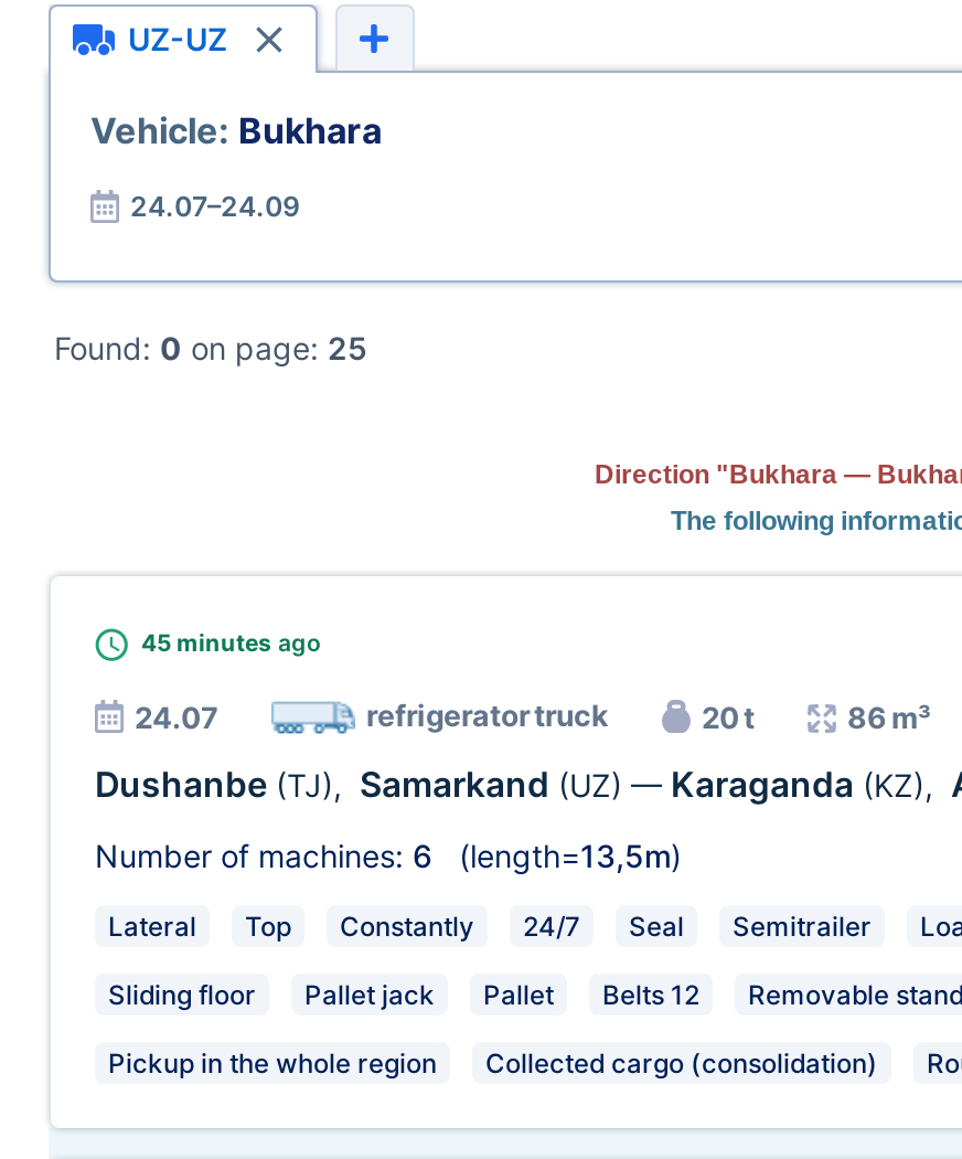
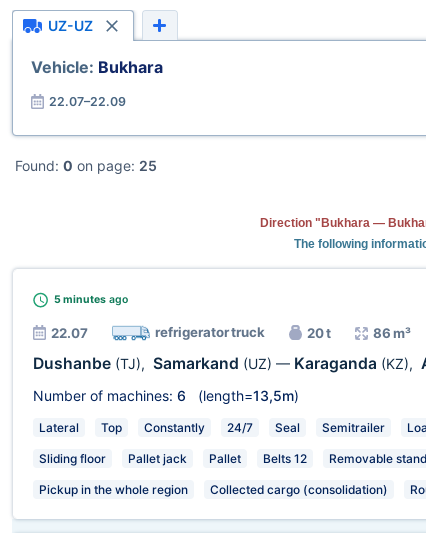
- 24.07–24.09
+ 22.07–22.09

- 45 minutes ago
+ 5 minutes ago

- 24.07
+ 22.07
